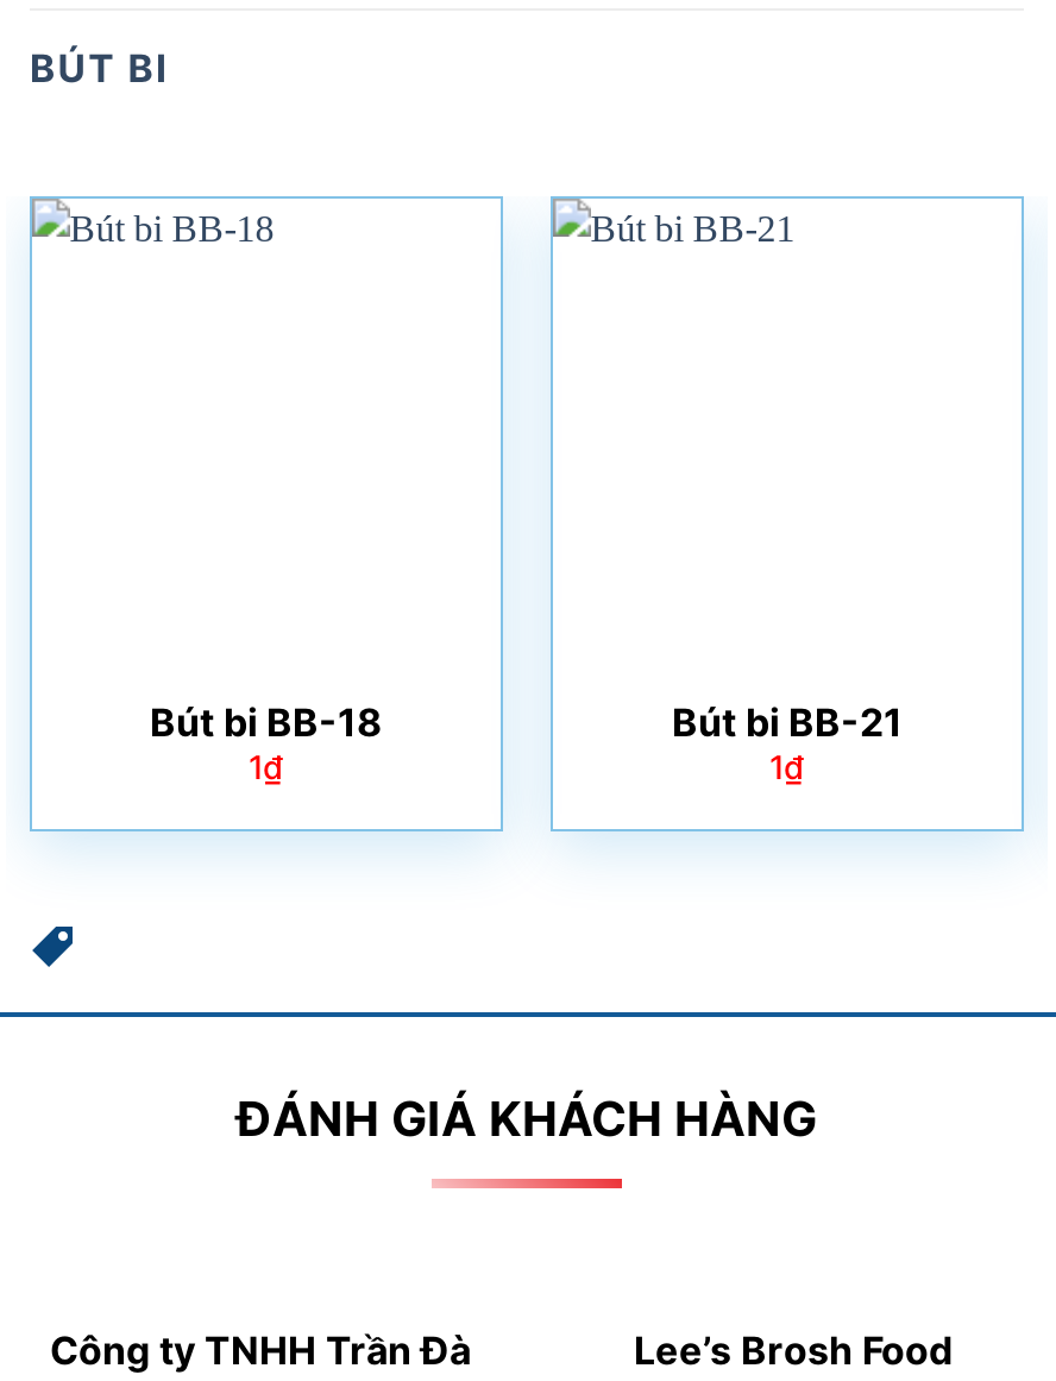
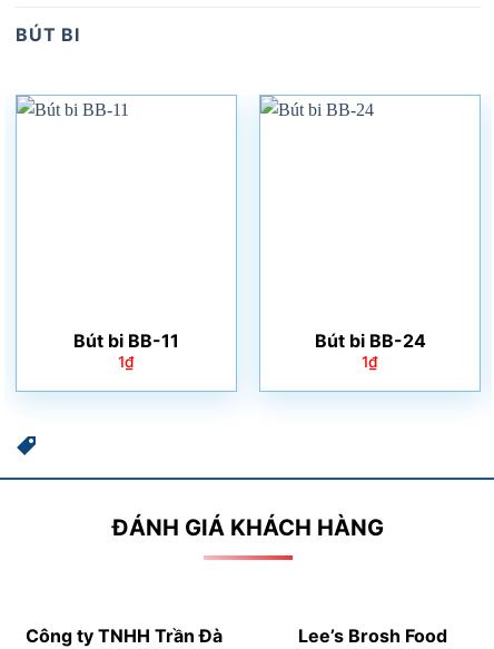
- Bút bi BB-18
+ Bút bi BB-11

- Bút bi BB-21
+ Bút bi BB-24
